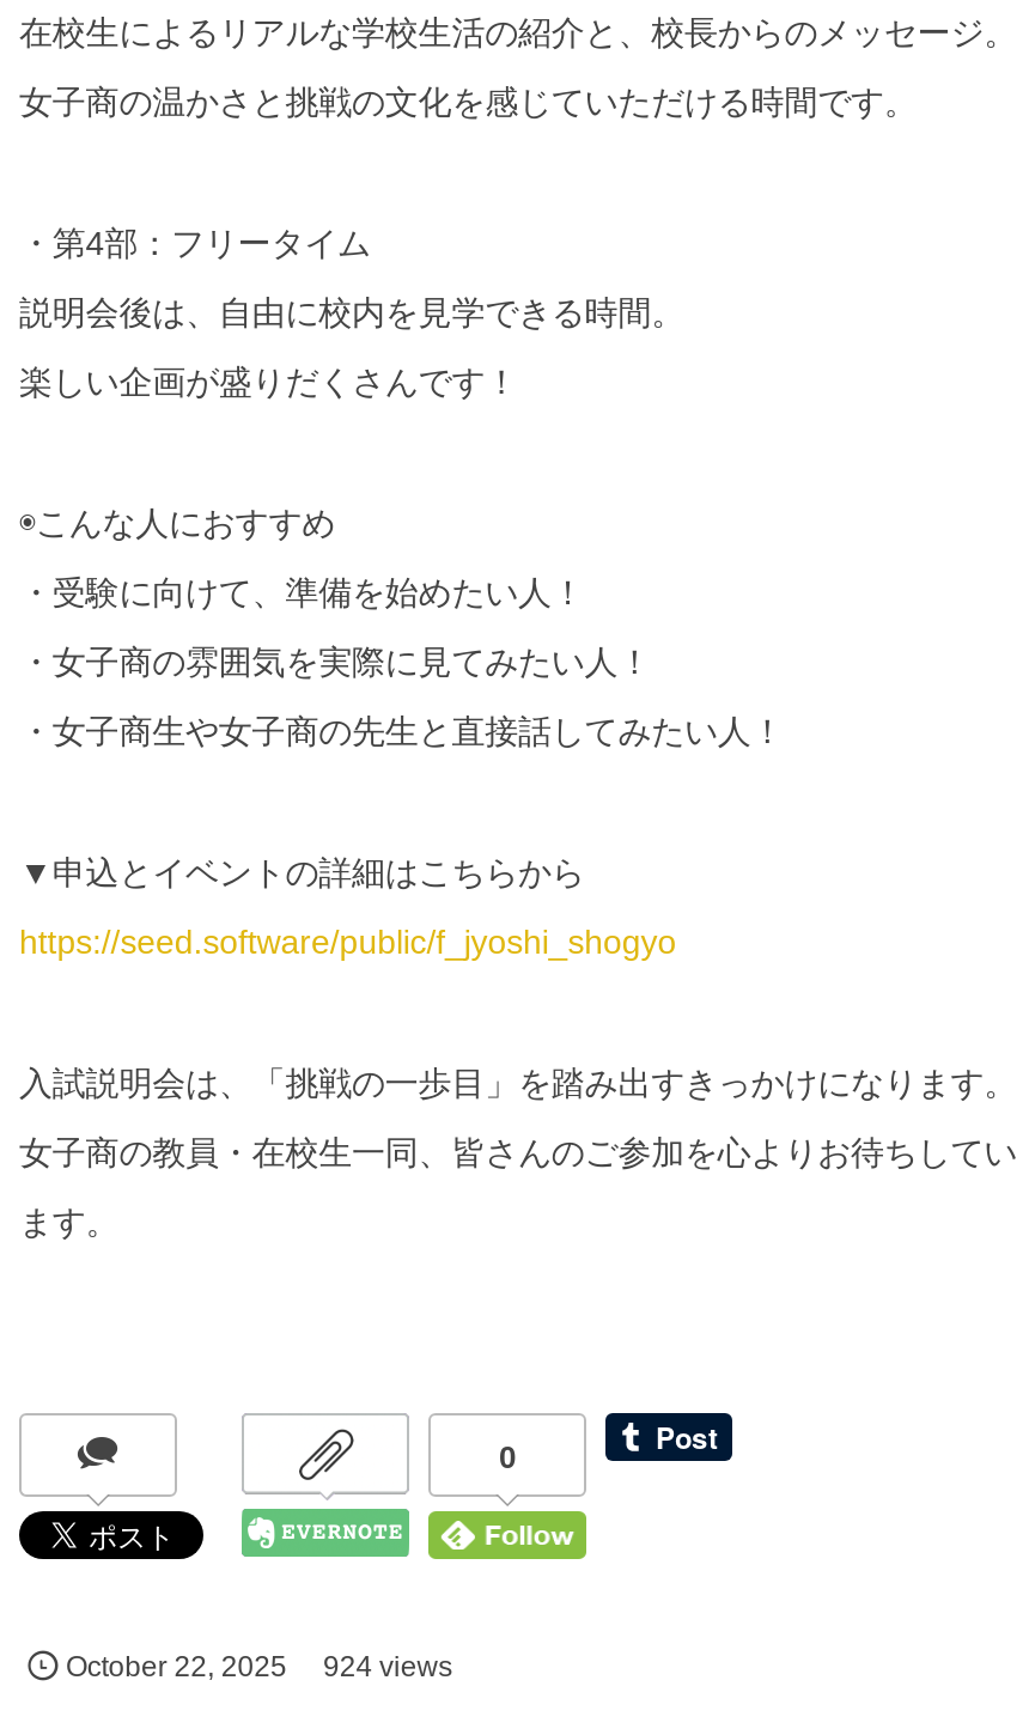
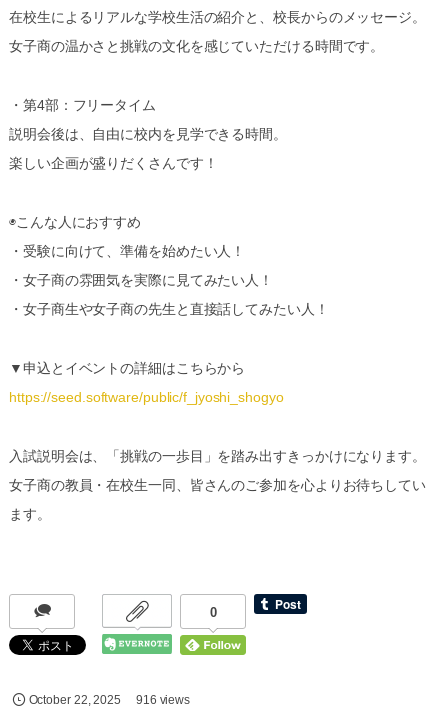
- October 22, 2025 924 views
+ October 22, 2025 916 views
